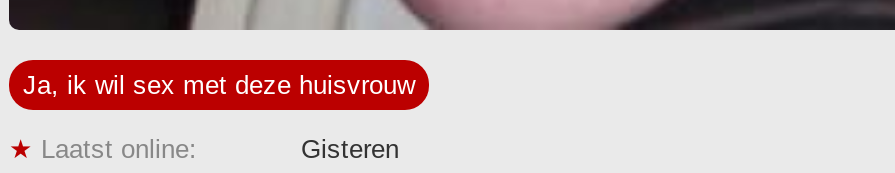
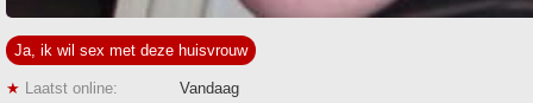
- Gisteren
+ Vandaag
